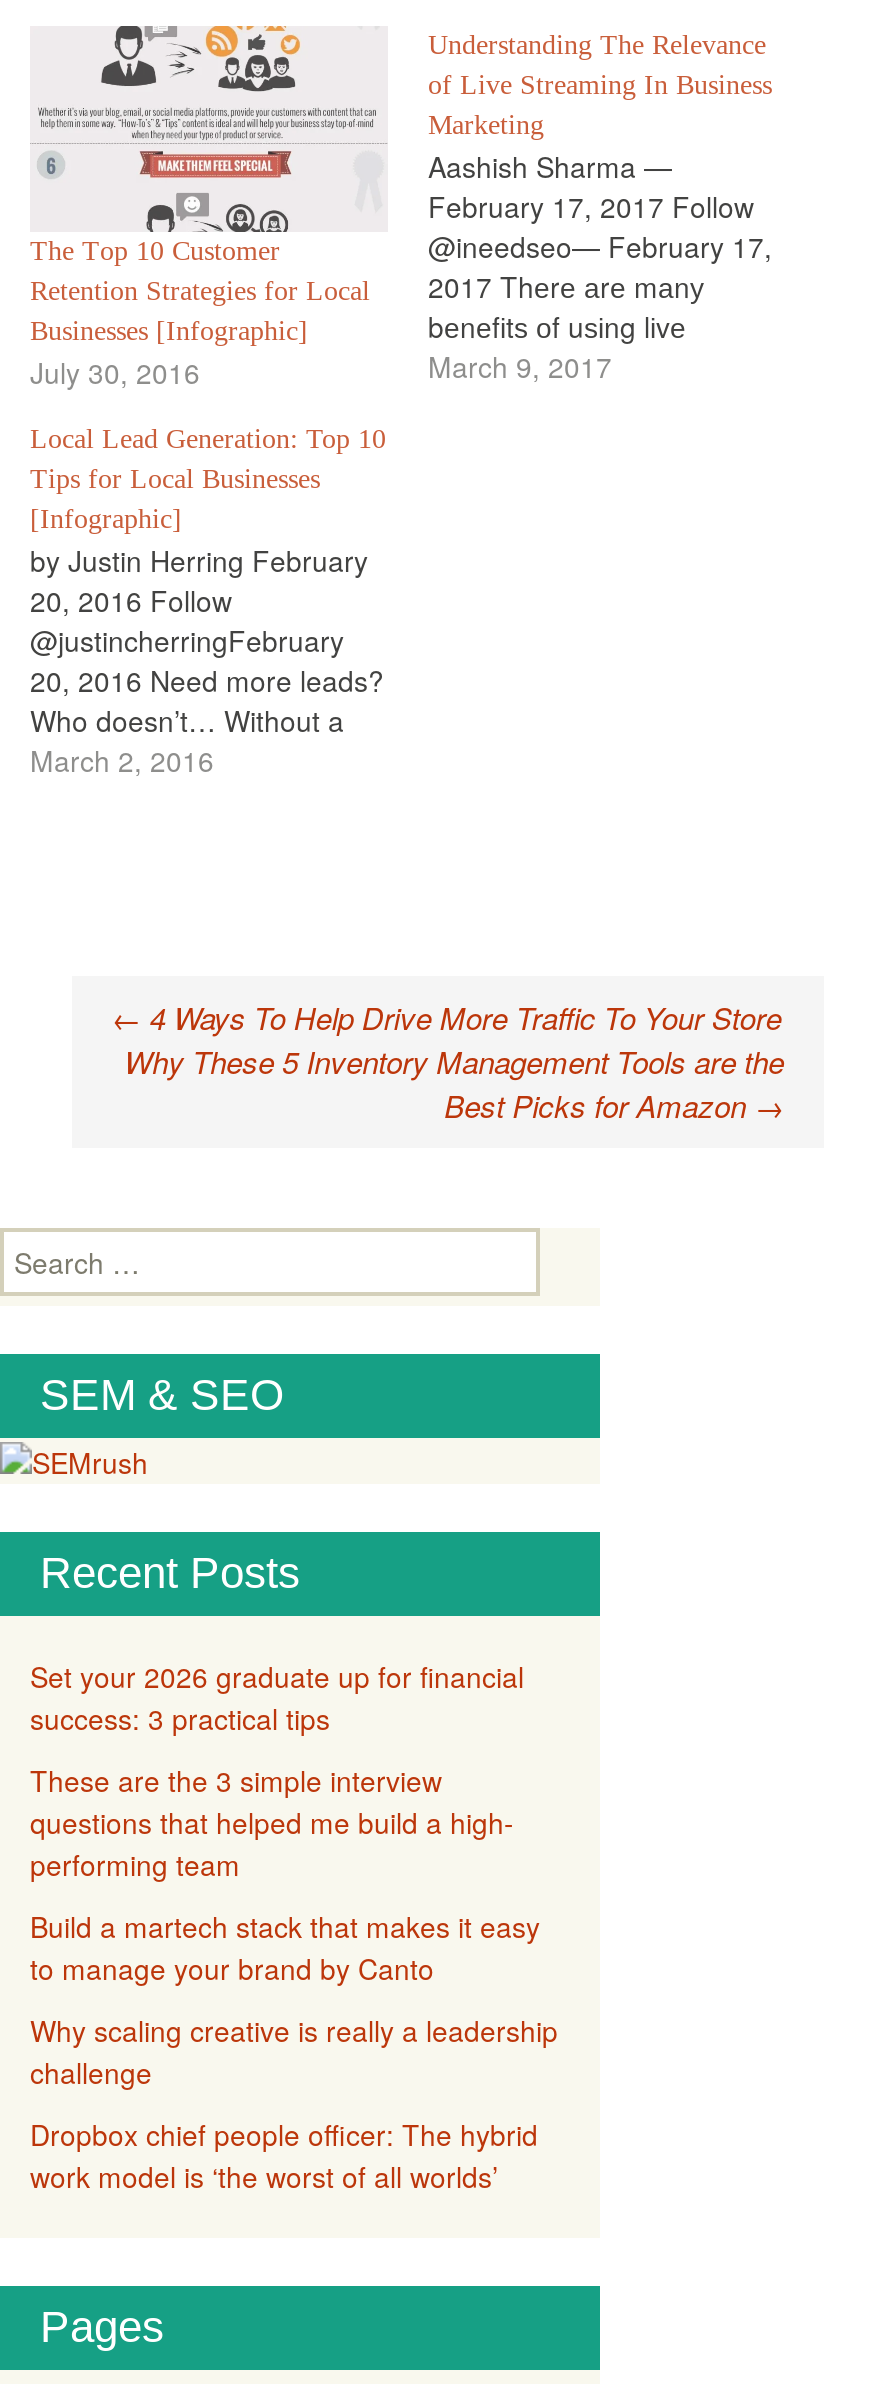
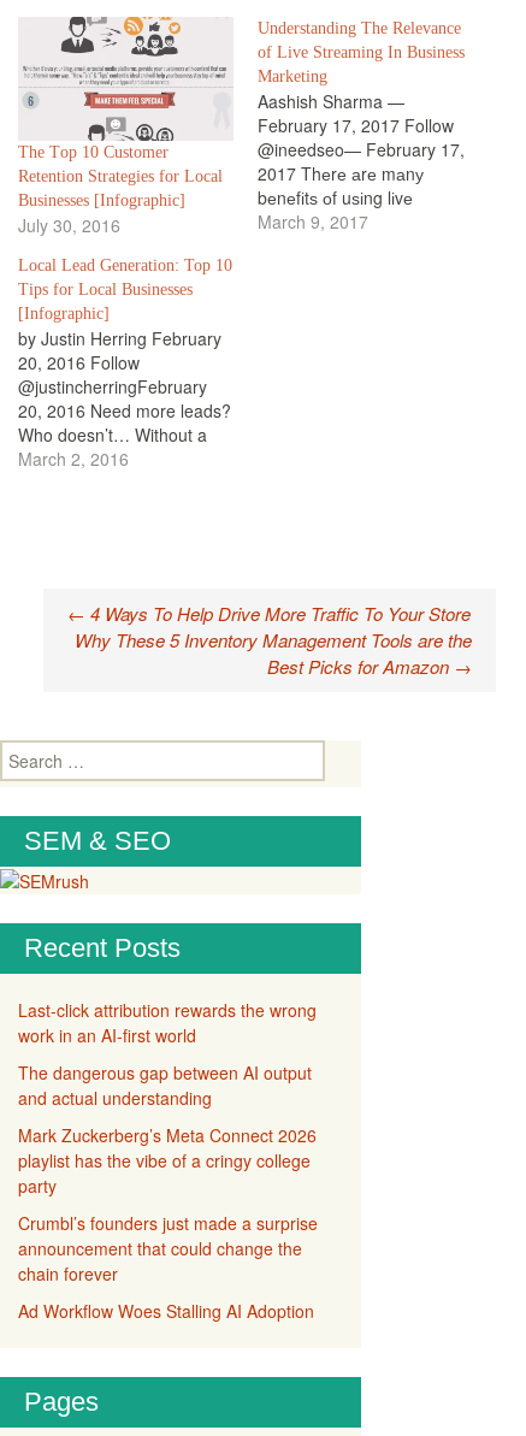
- Set your 2026 graduate up for financial
- success: 3 practical tips
+ Last-click attribution rewards the wrong
+ work in an AI-first world

- These are the 3 simple interview
- questions that helped me build a high-
- performing team
+ The dangerous gap between AI output
+ and actual understanding

- Build a martech stack that makes it easy
- to manage your brand by Canto
+ Mark Zuckerberg’s Meta Connect 2026
+ playlist has the vibe of a cringy college
+ party

- Why scaling creative is really a leadership
- challenge
+ Crumbl’s founders just made a surprise
+ announcement that could change the
+ chain forever

- Dropbox chief people officer: The hybrid
- work model is ‘the worst of all worlds’
+ Ad Workflow Woes Stalling AI Adoption
